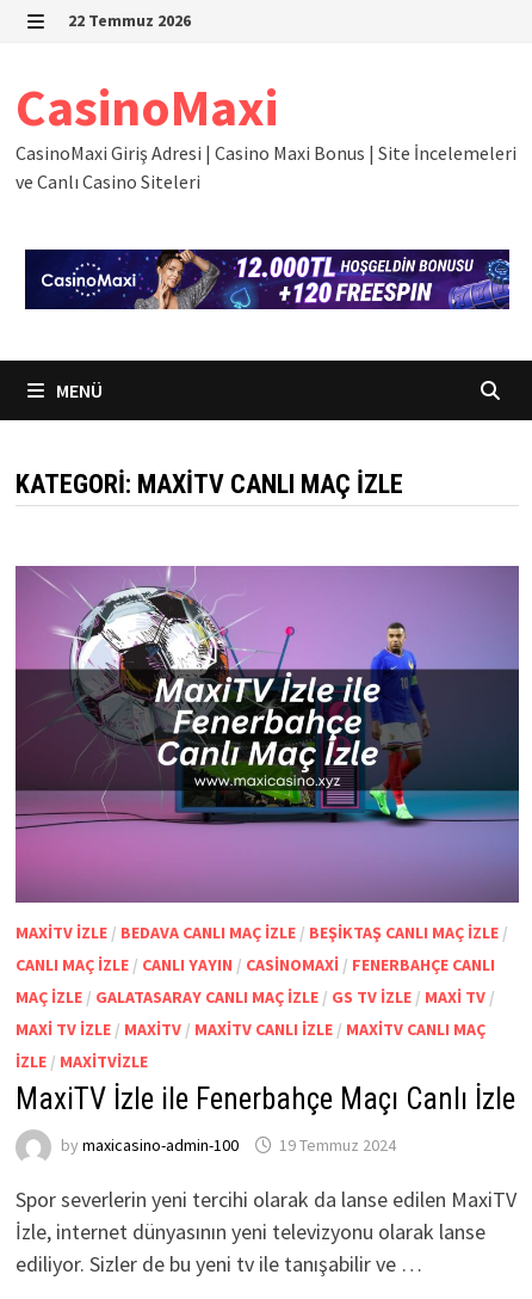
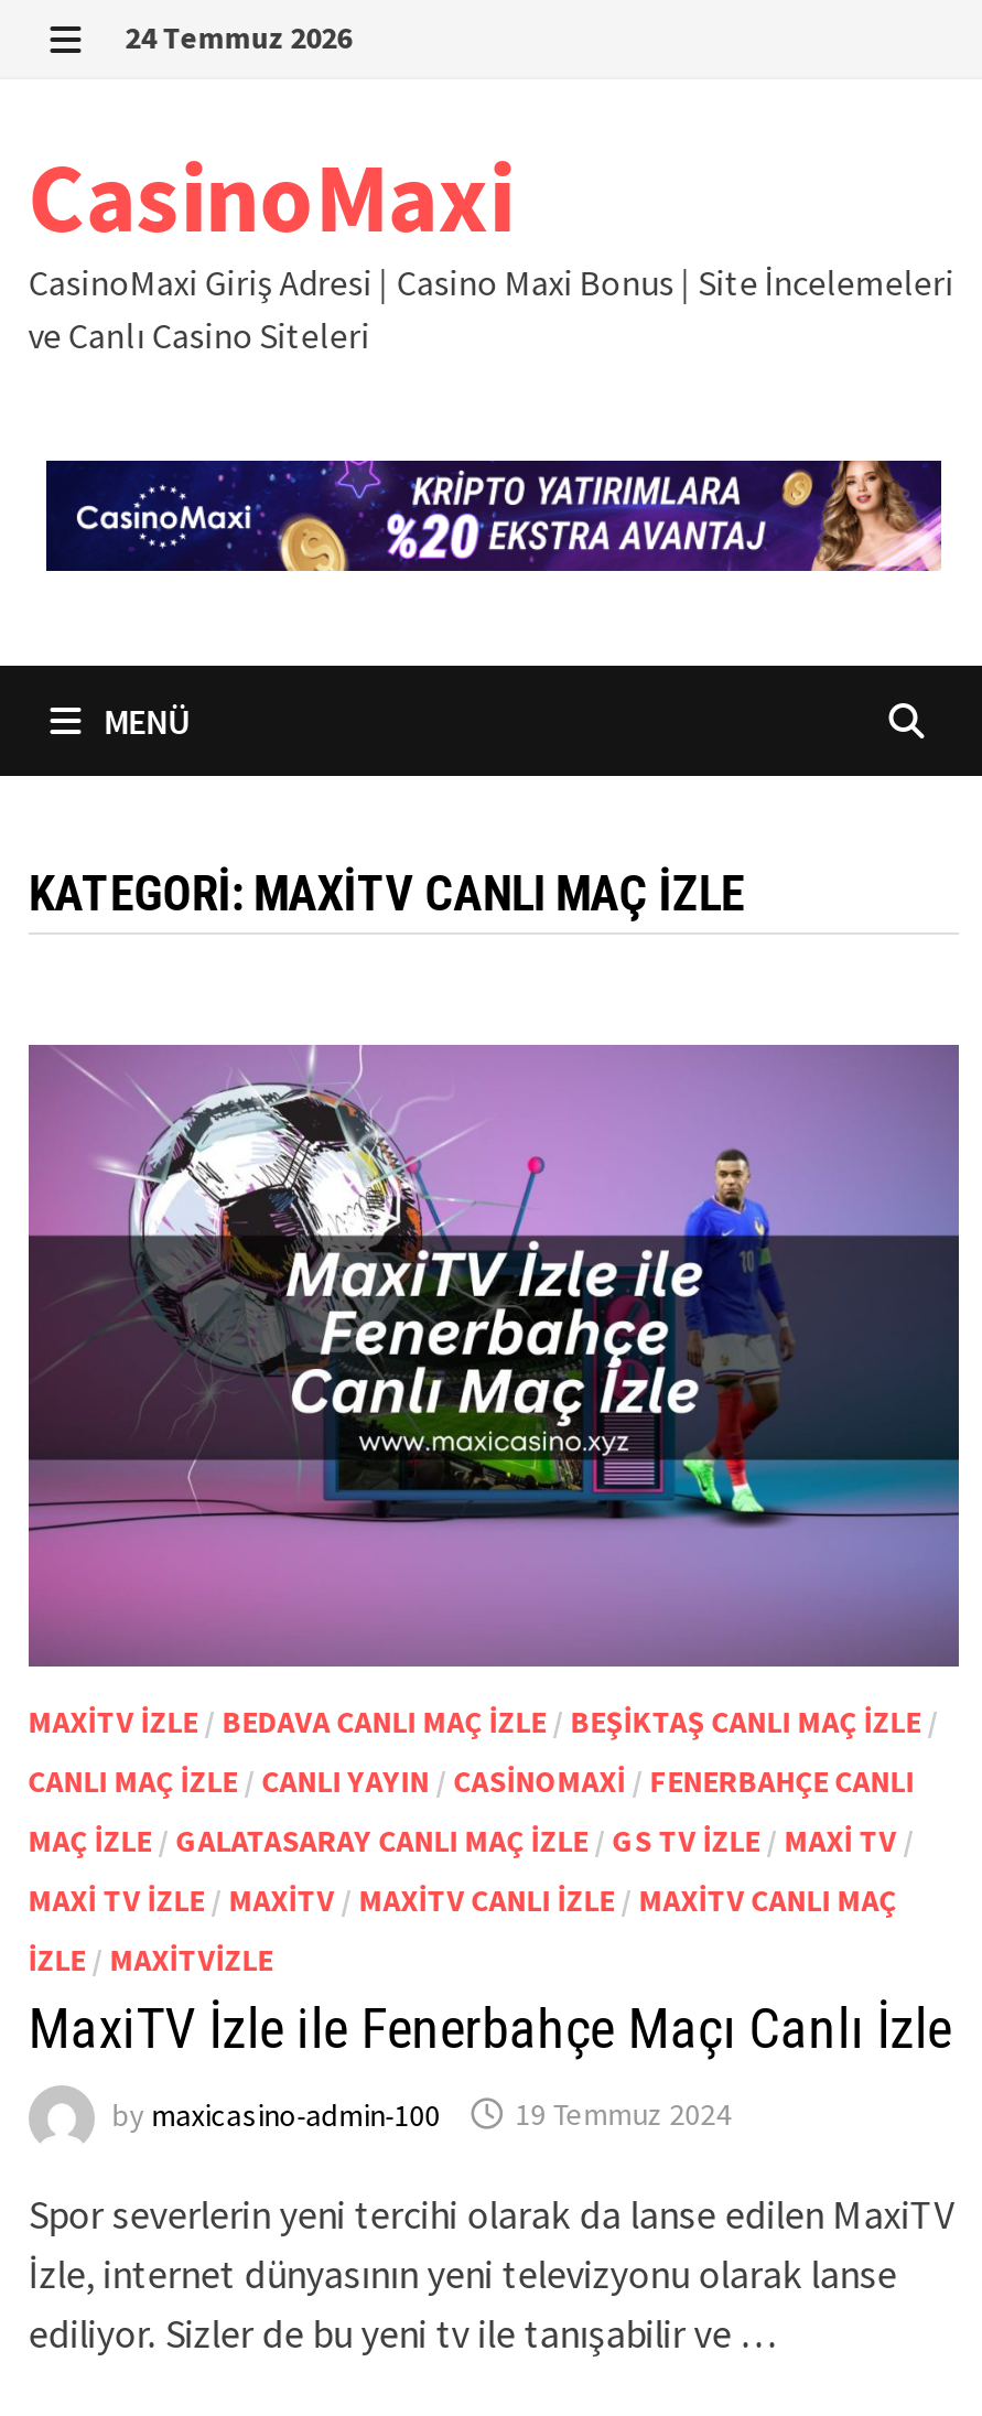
- 22 Temmuz 2026
+ 24 Temmuz 2026

- [image]
+ [image]
